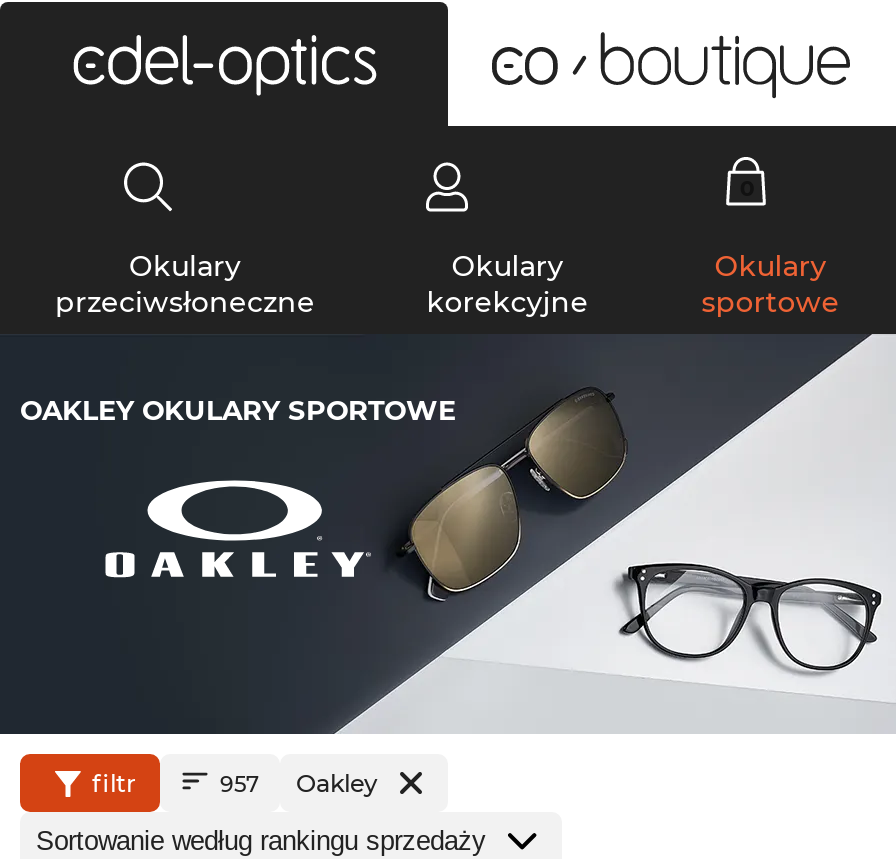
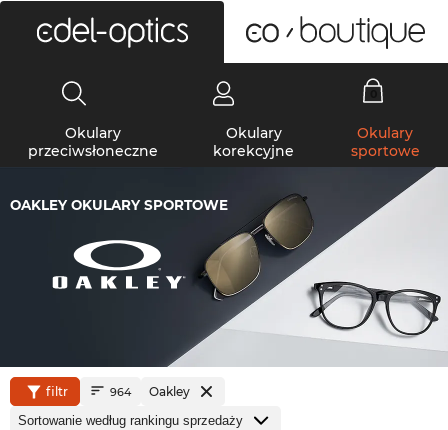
- 957 Oakley
+ 964 Oakley
